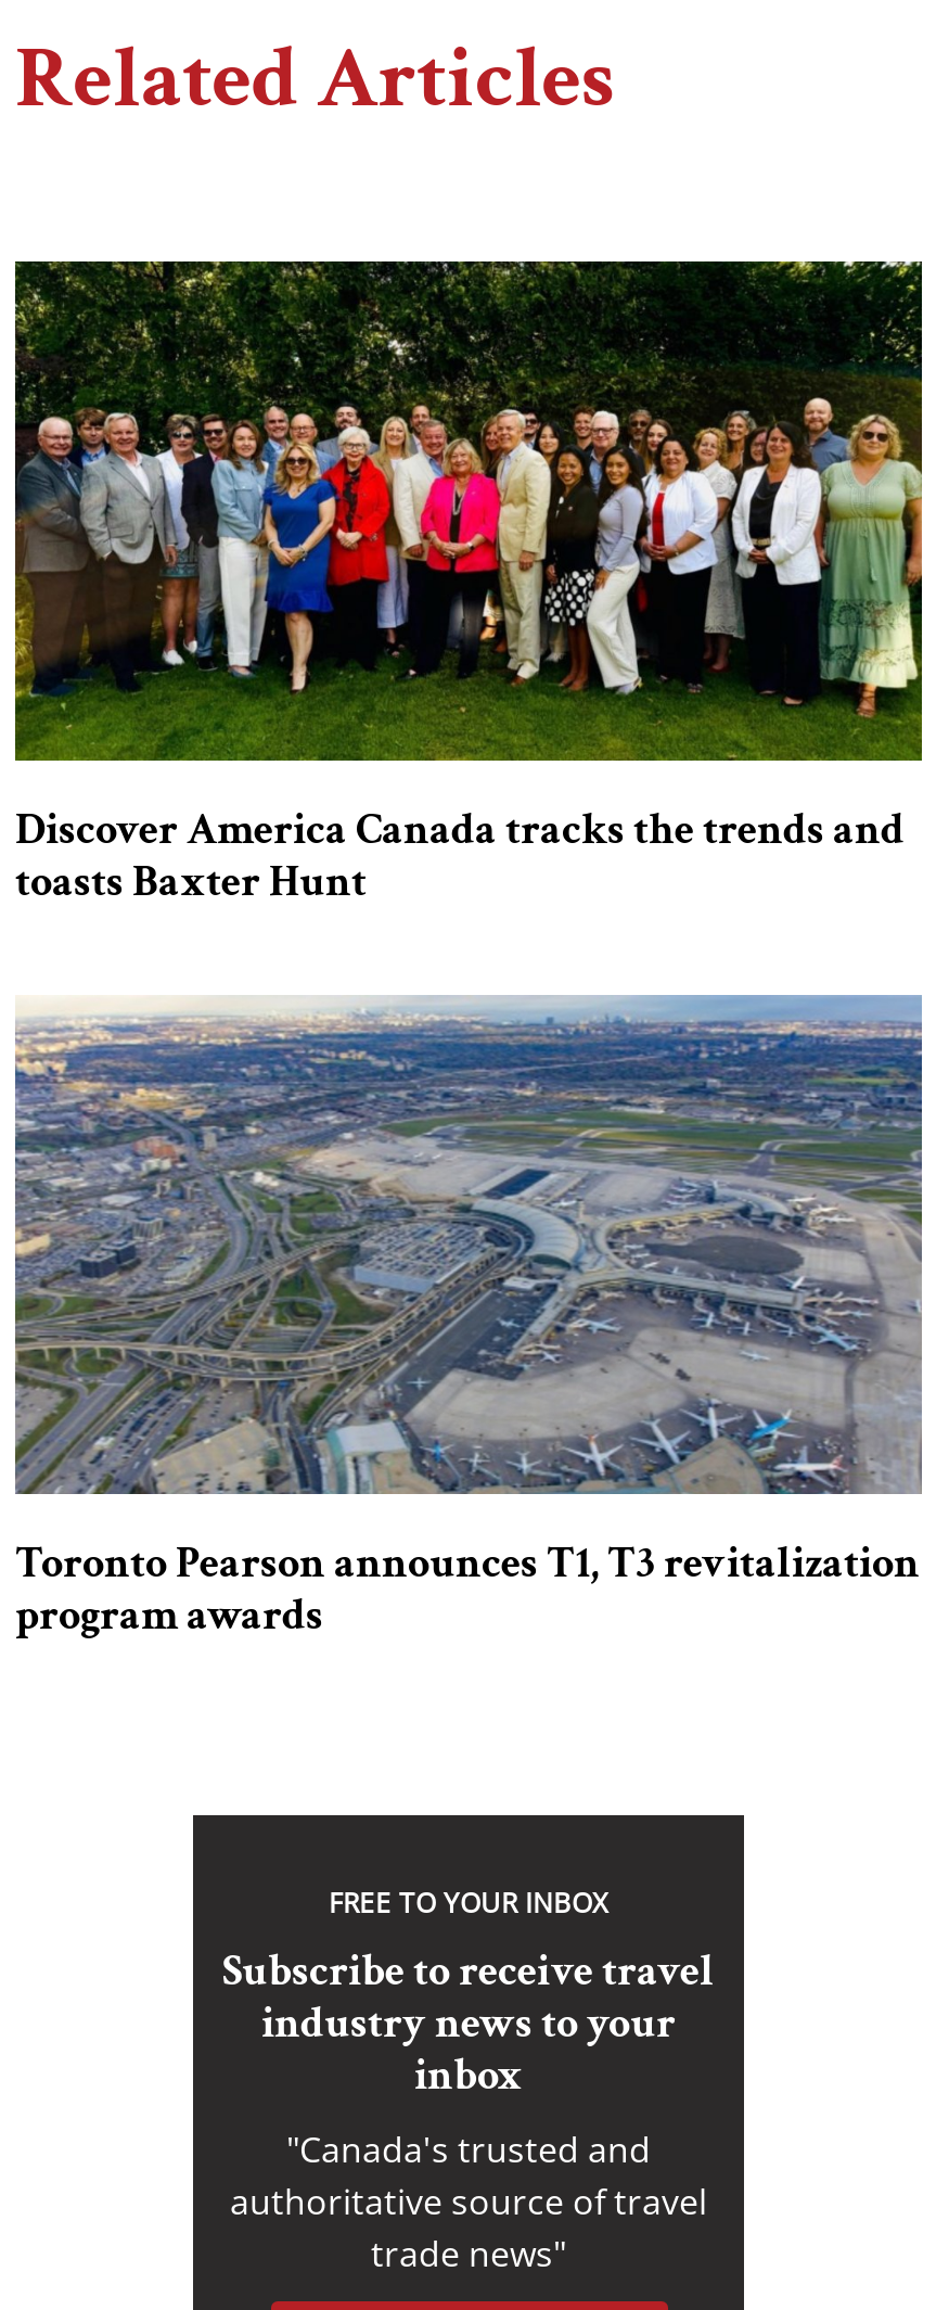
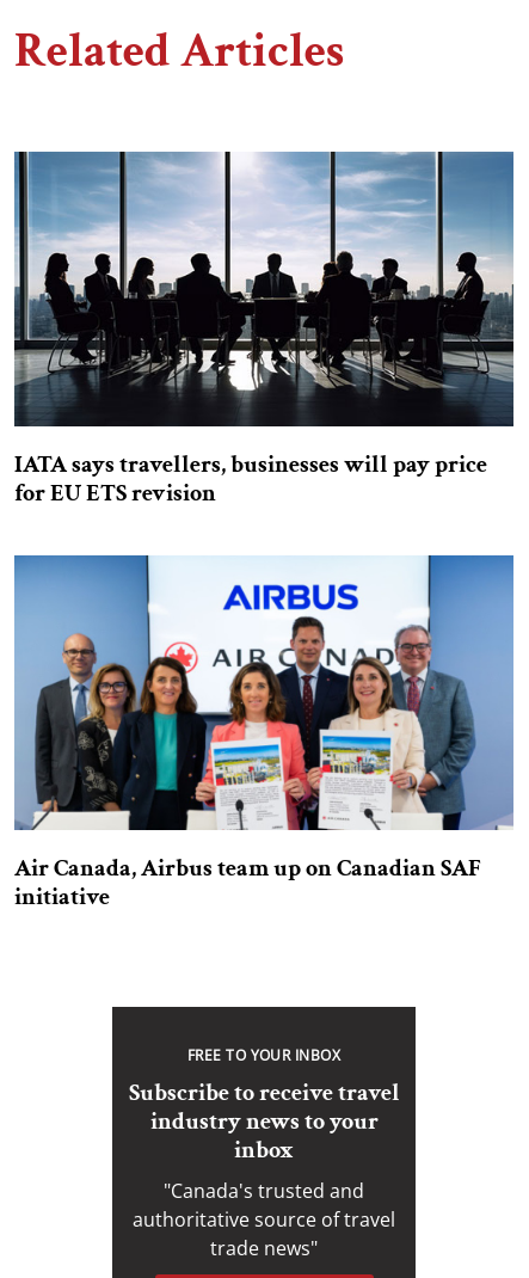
- [image]
- Discover America Canada tracks the trends and
- toasts Baxter Hunt
+ [image]
+ IATA says travellers, businesses will pay price
+ for EU ETS revision

- [image]
- Toronto Pearson announces T1, T3 revitalization
- program awards
+ [image]
+ Air Canada, Airbus team up on Canadian SAF
+ initiative
